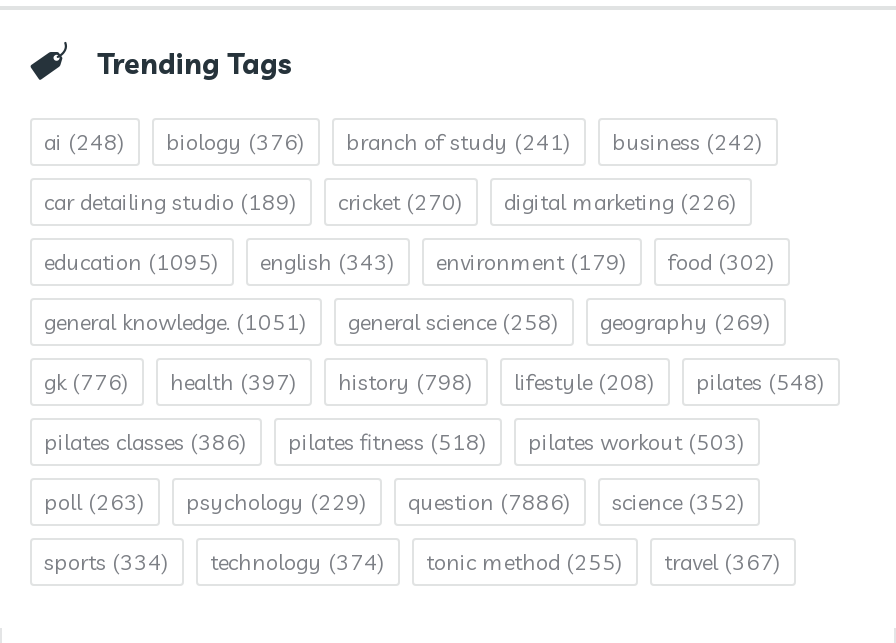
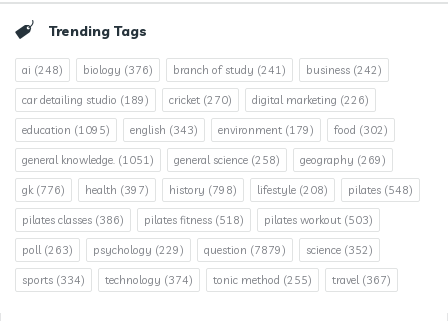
- poll (263) psychology (229) question (7886) science (352)
+ poll (263) psychology (229) question (7879) science (352)
